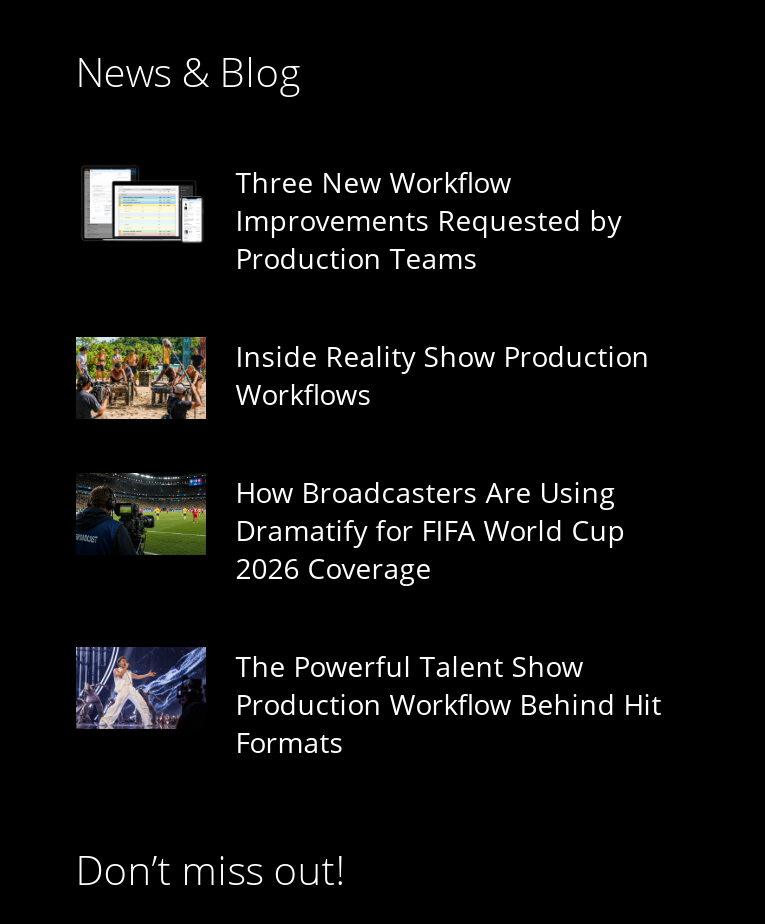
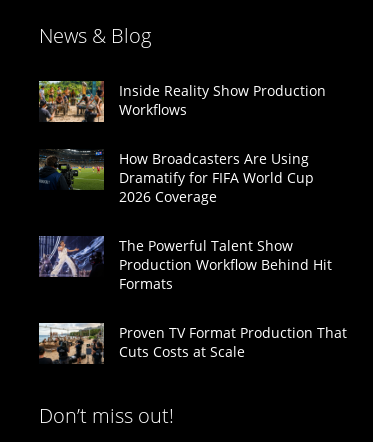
- [image]
- Three New Workflow
- Improvements Requested by
- Production Teams

moved up: [image] | Inside Reality Show Production | Workflows | ... | Production Workflow Behind Hit | Formats

+ [image]
+ Proven TV Format Production That
+ Cuts Costs at Scale
